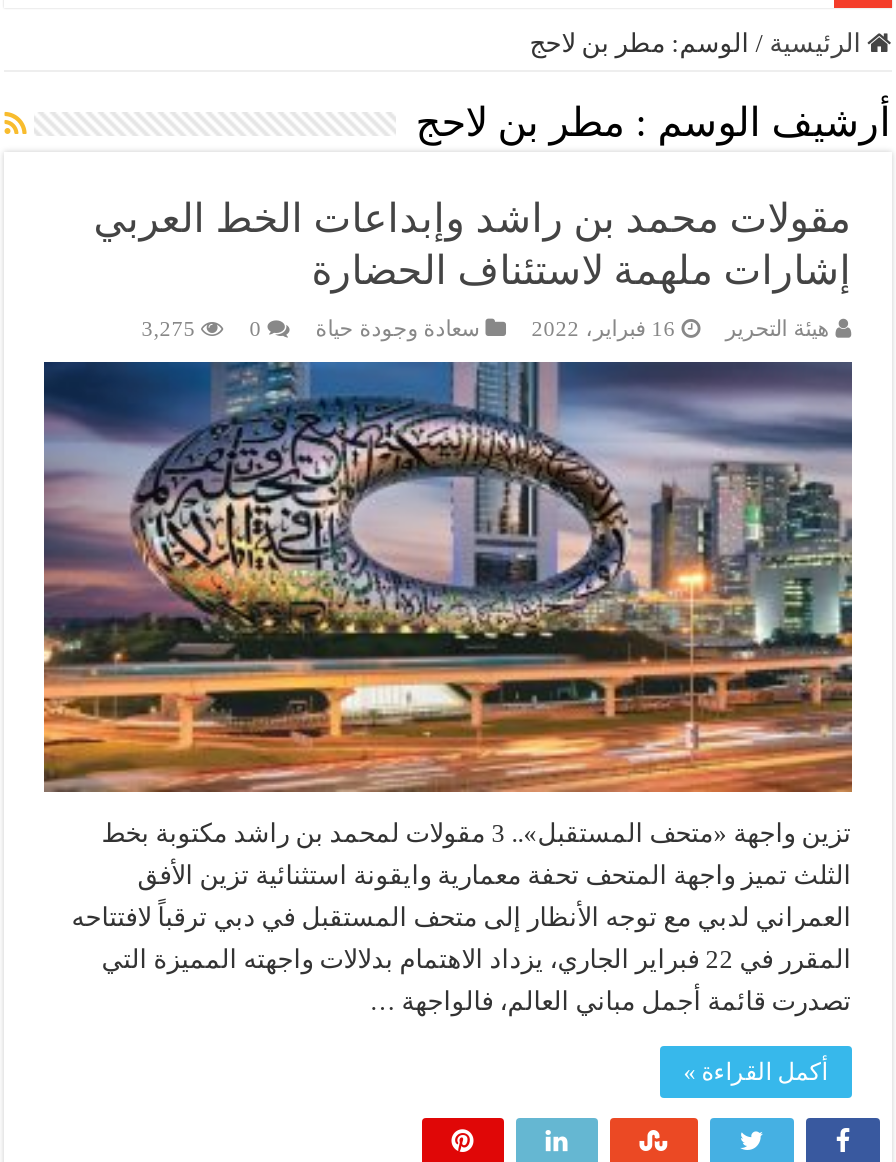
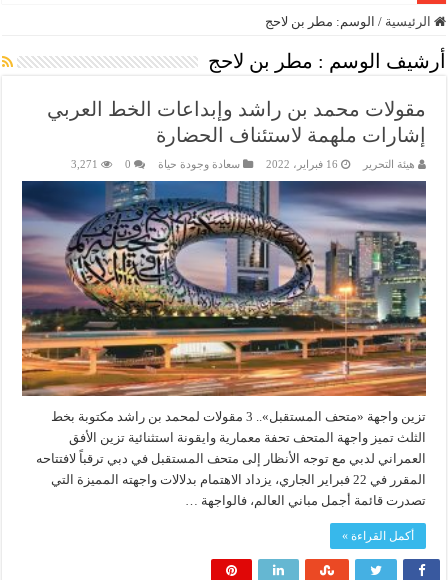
- 3,275
+ 3,271
